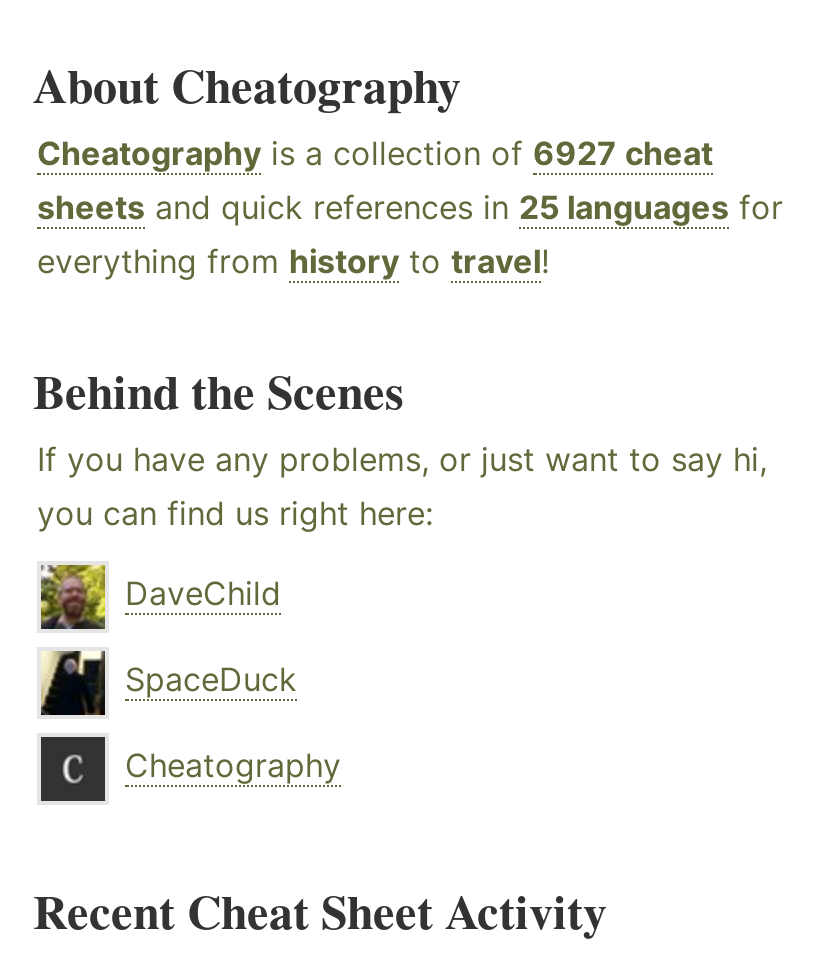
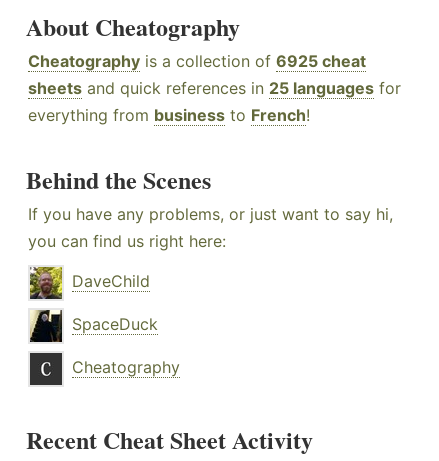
- Cheatography is a collection of 6927 cheat
+ Cheatography is a collection of 6925 cheat

- everything from history to travel!
+ everything from business to French!
